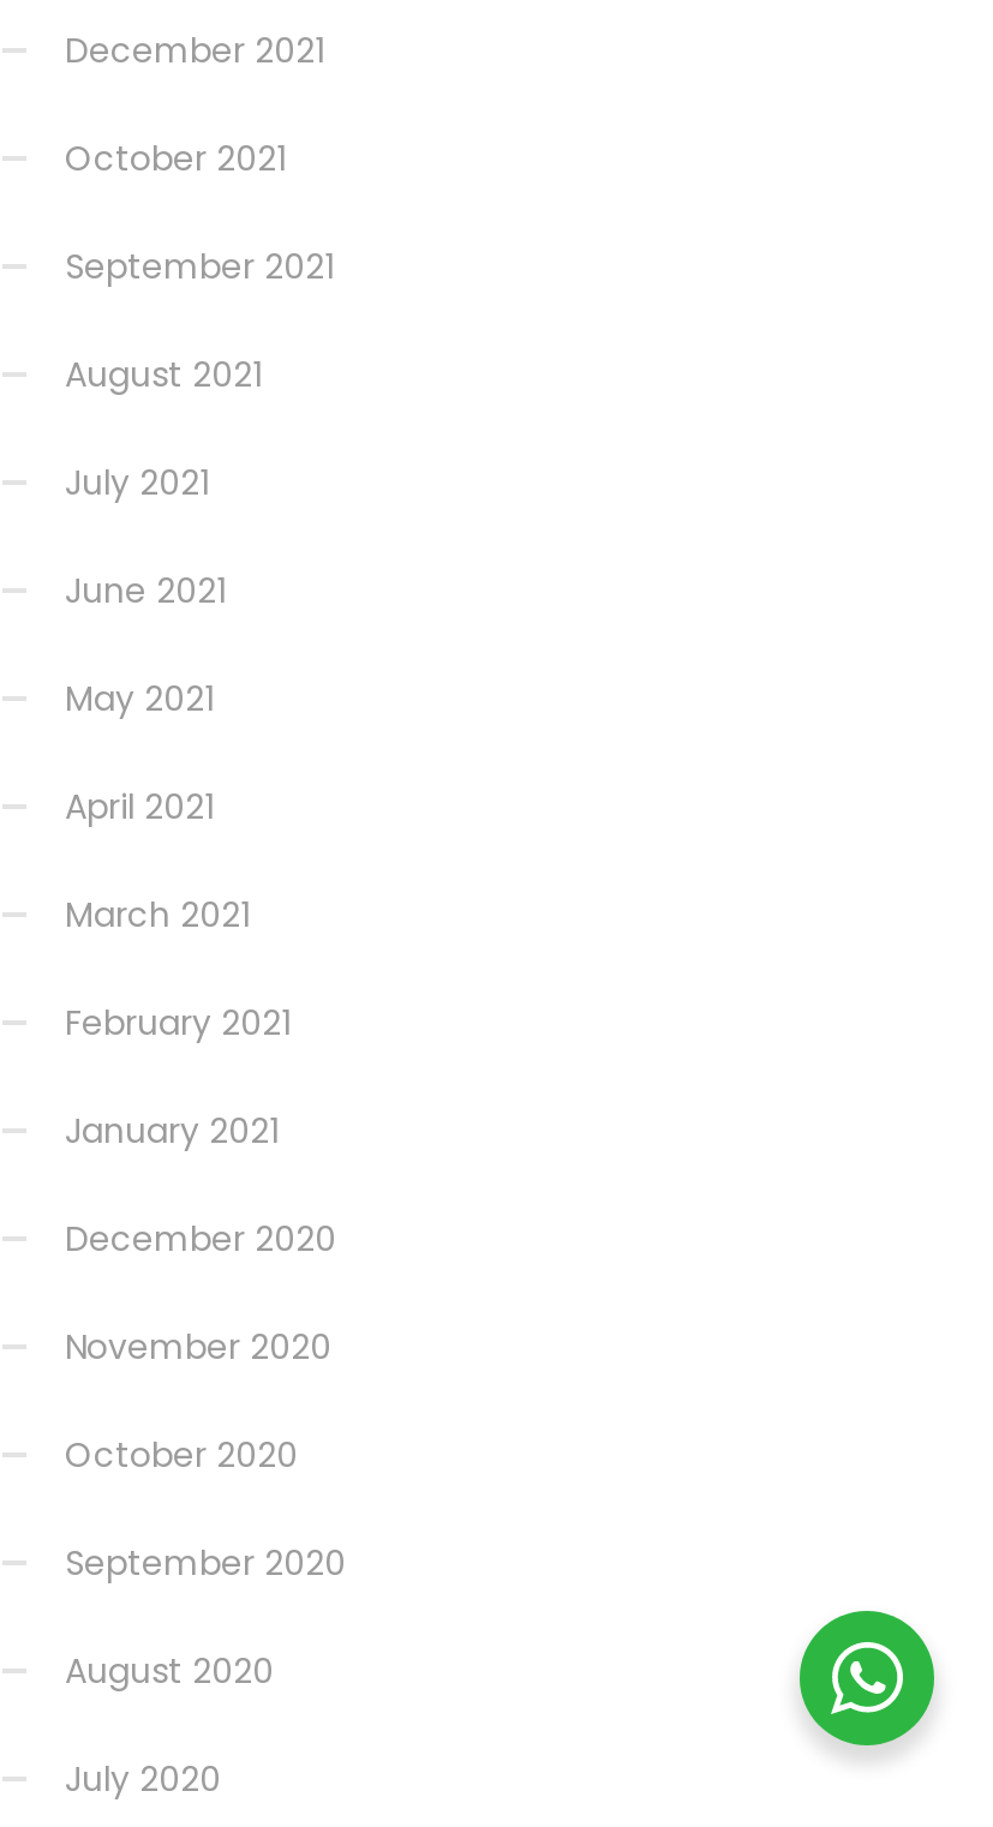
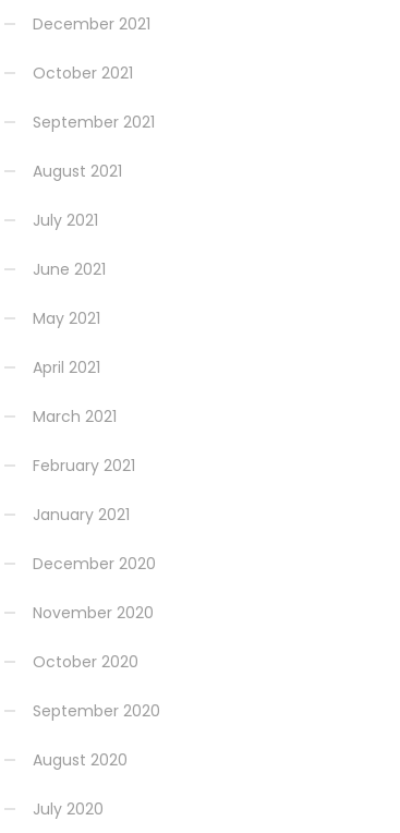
- [image]
